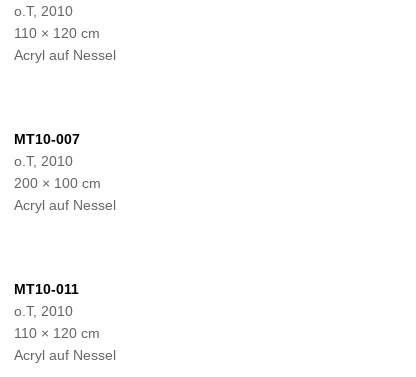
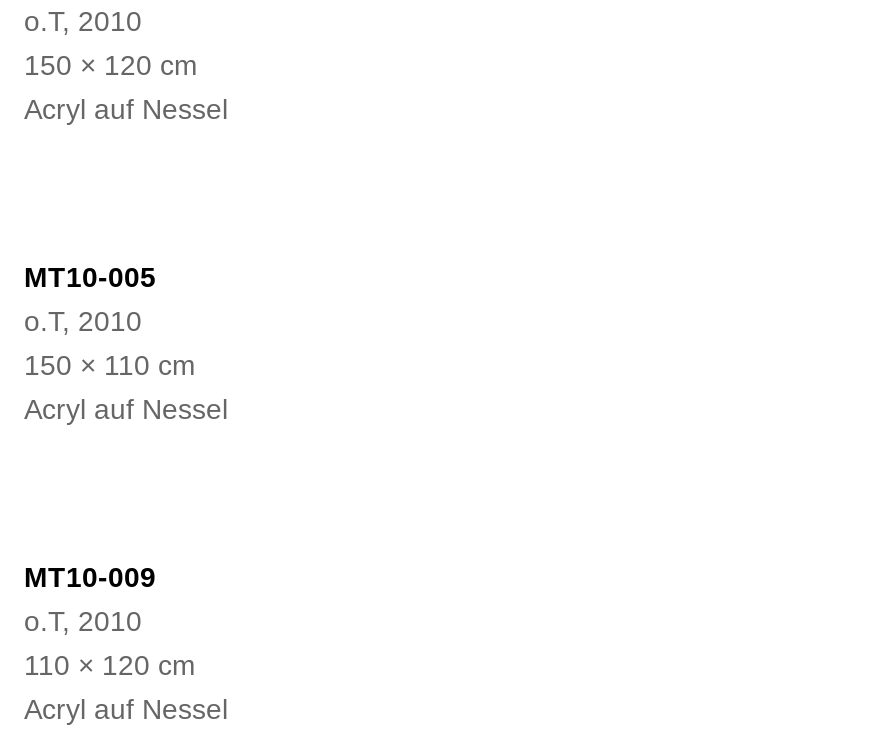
- 110 × 120 cm
+ 150 × 120 cm

- MT10-007
+ MT10-005

- 200 × 100 cm
+ 150 × 110 cm

- MT10-011
+ MT10-009
